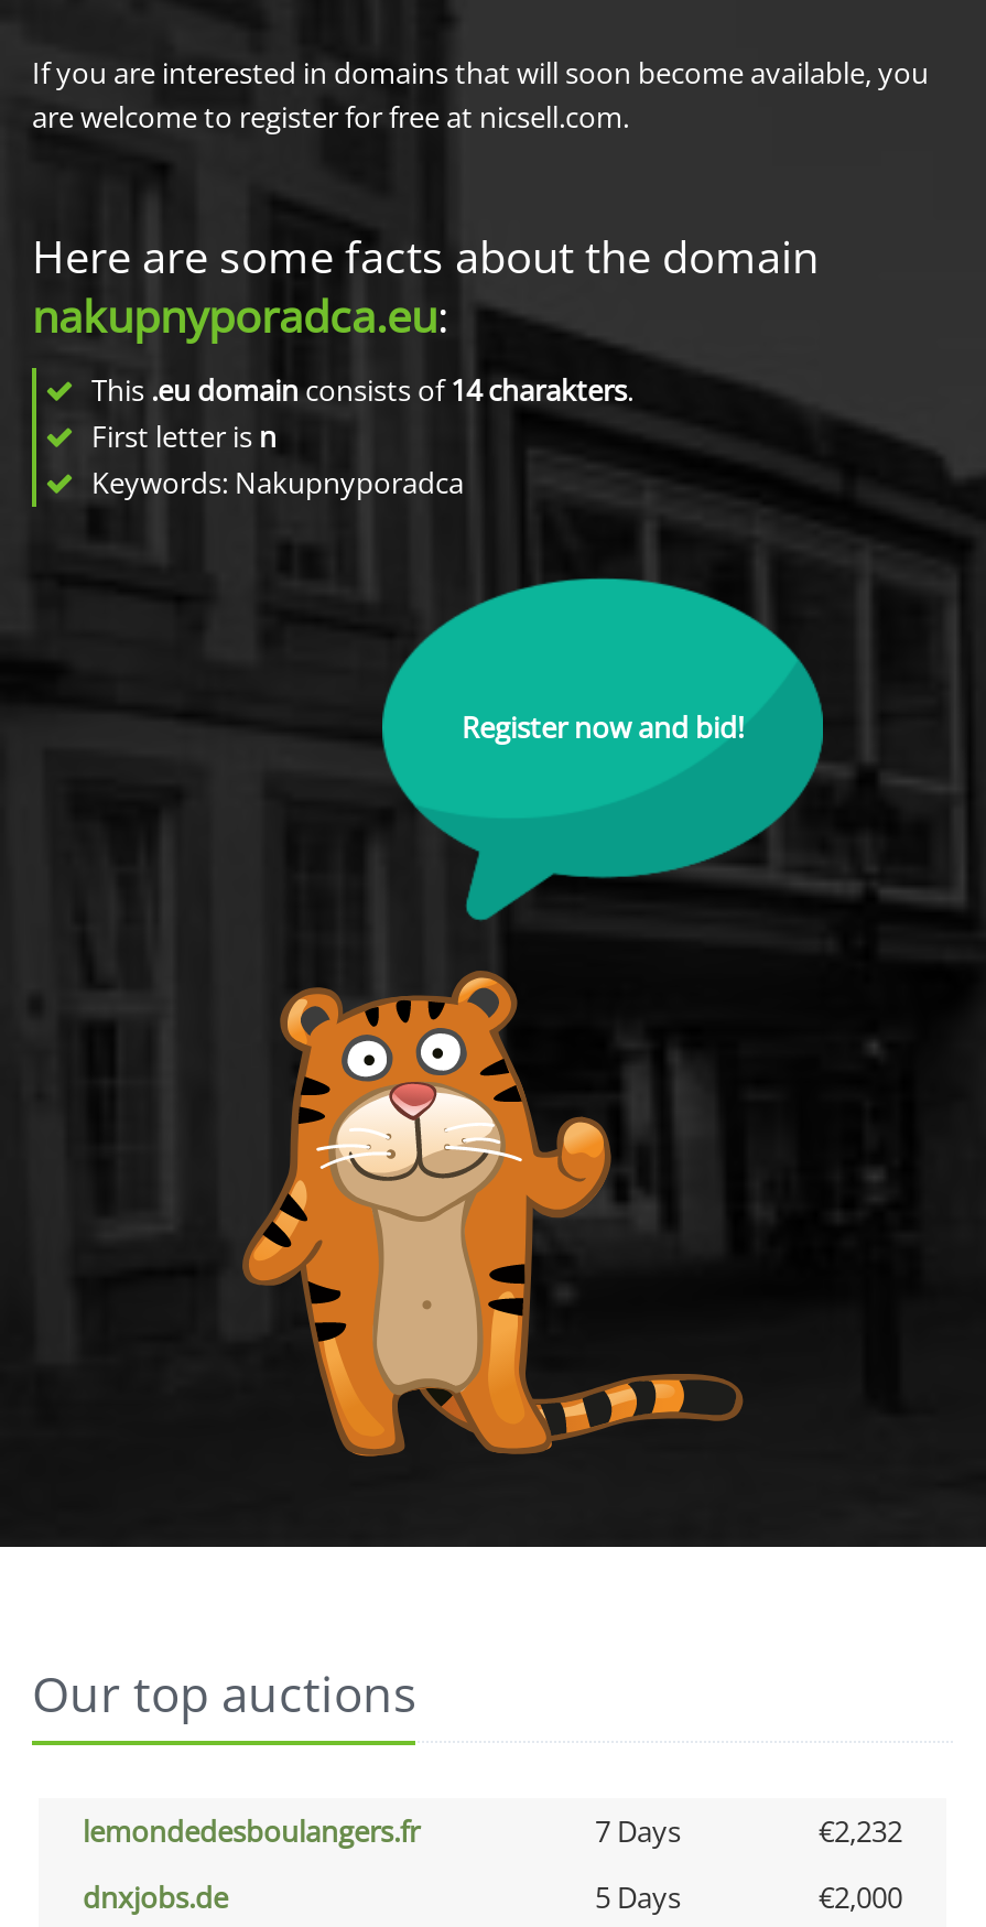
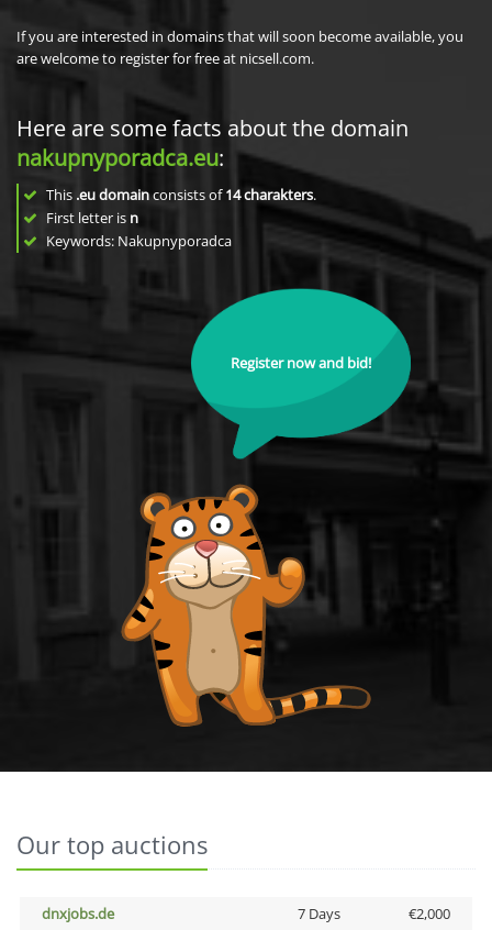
- lemondedesboulangers.fr
- 7 Days
- €2,232

- 5 Days
+ 7 Days
